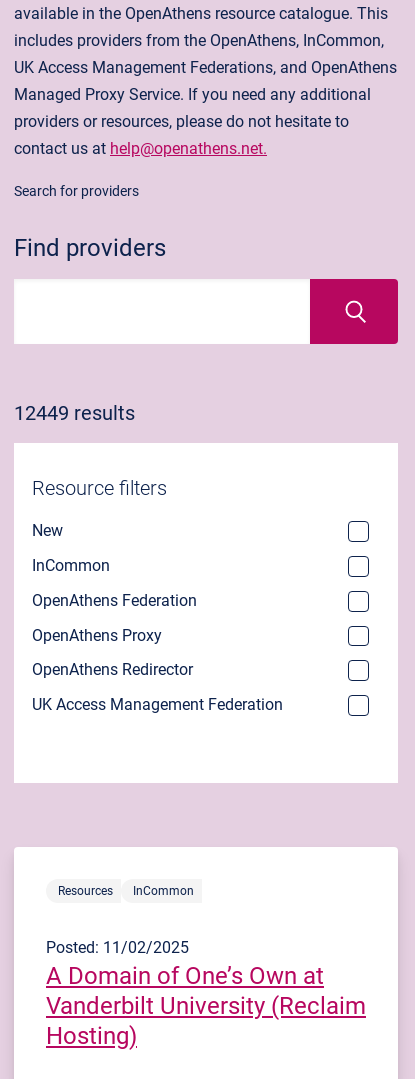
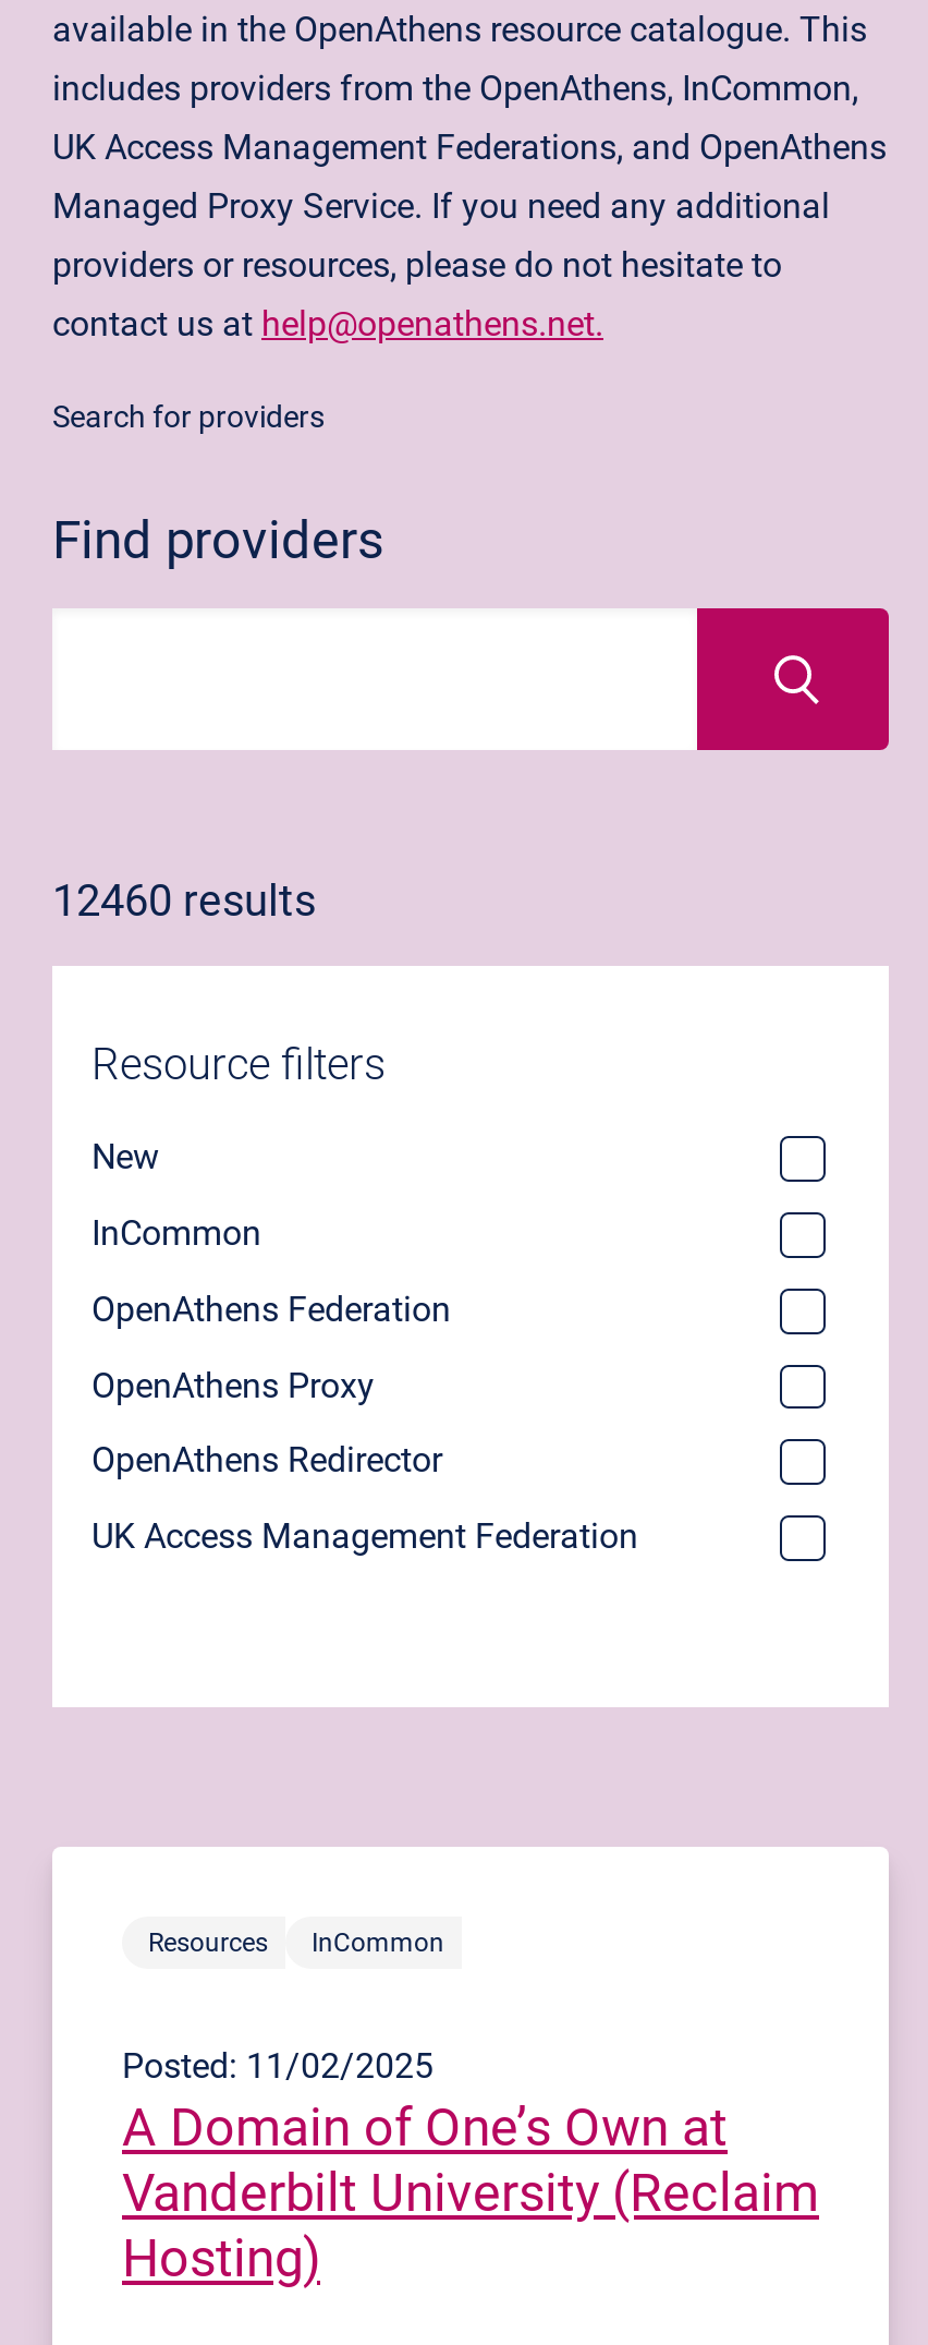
- 12449 results
+ 12460 results
